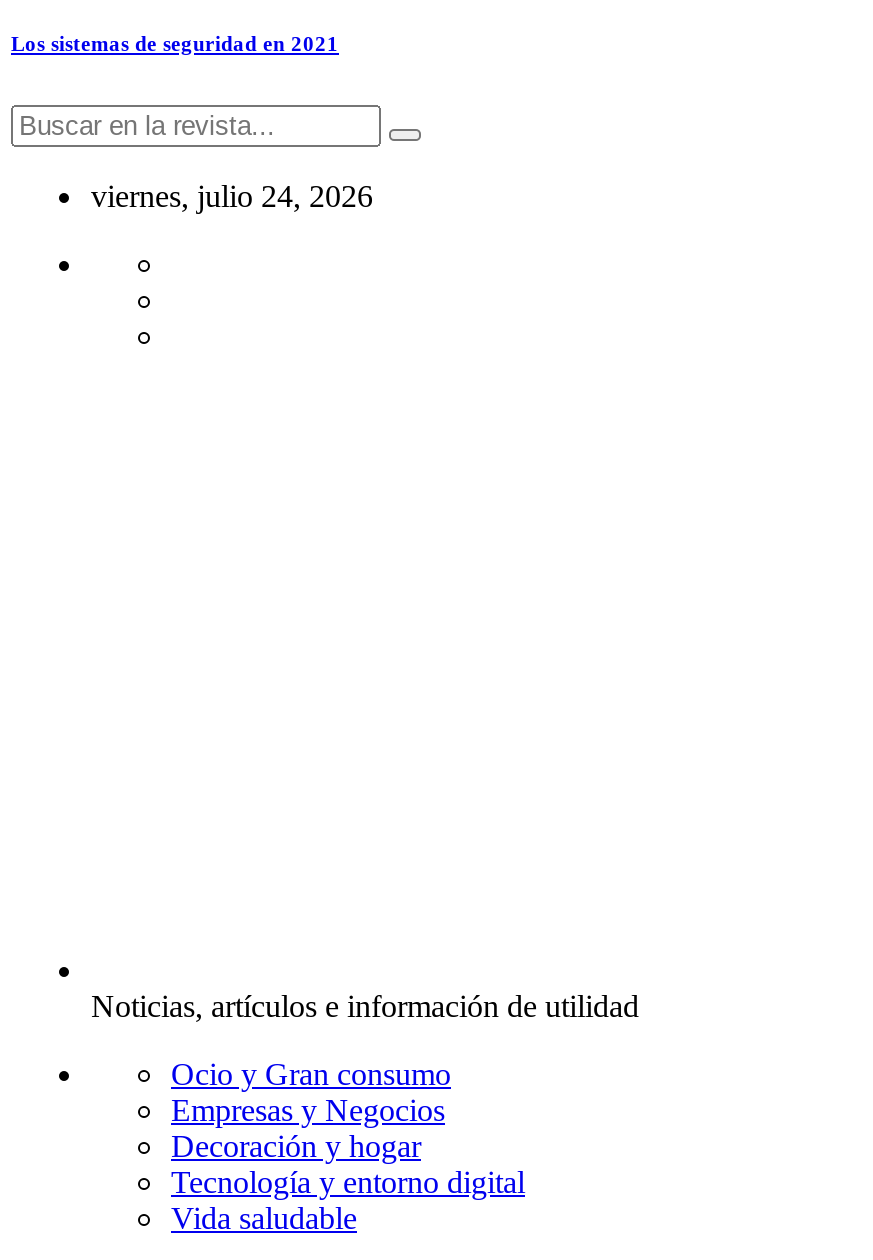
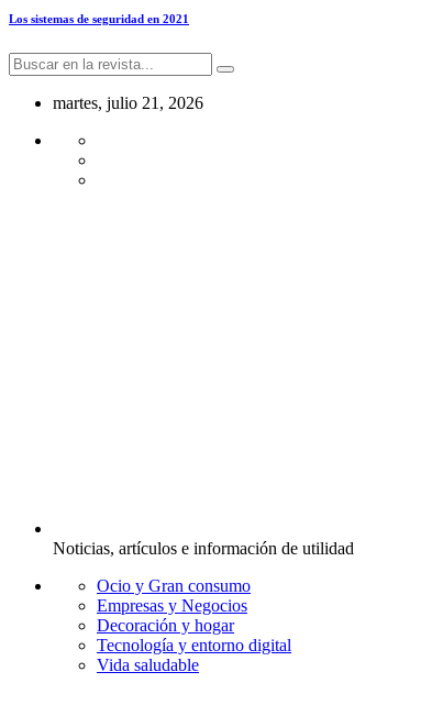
- viernes, julio 24, 2026
+ martes, julio 21, 2026
